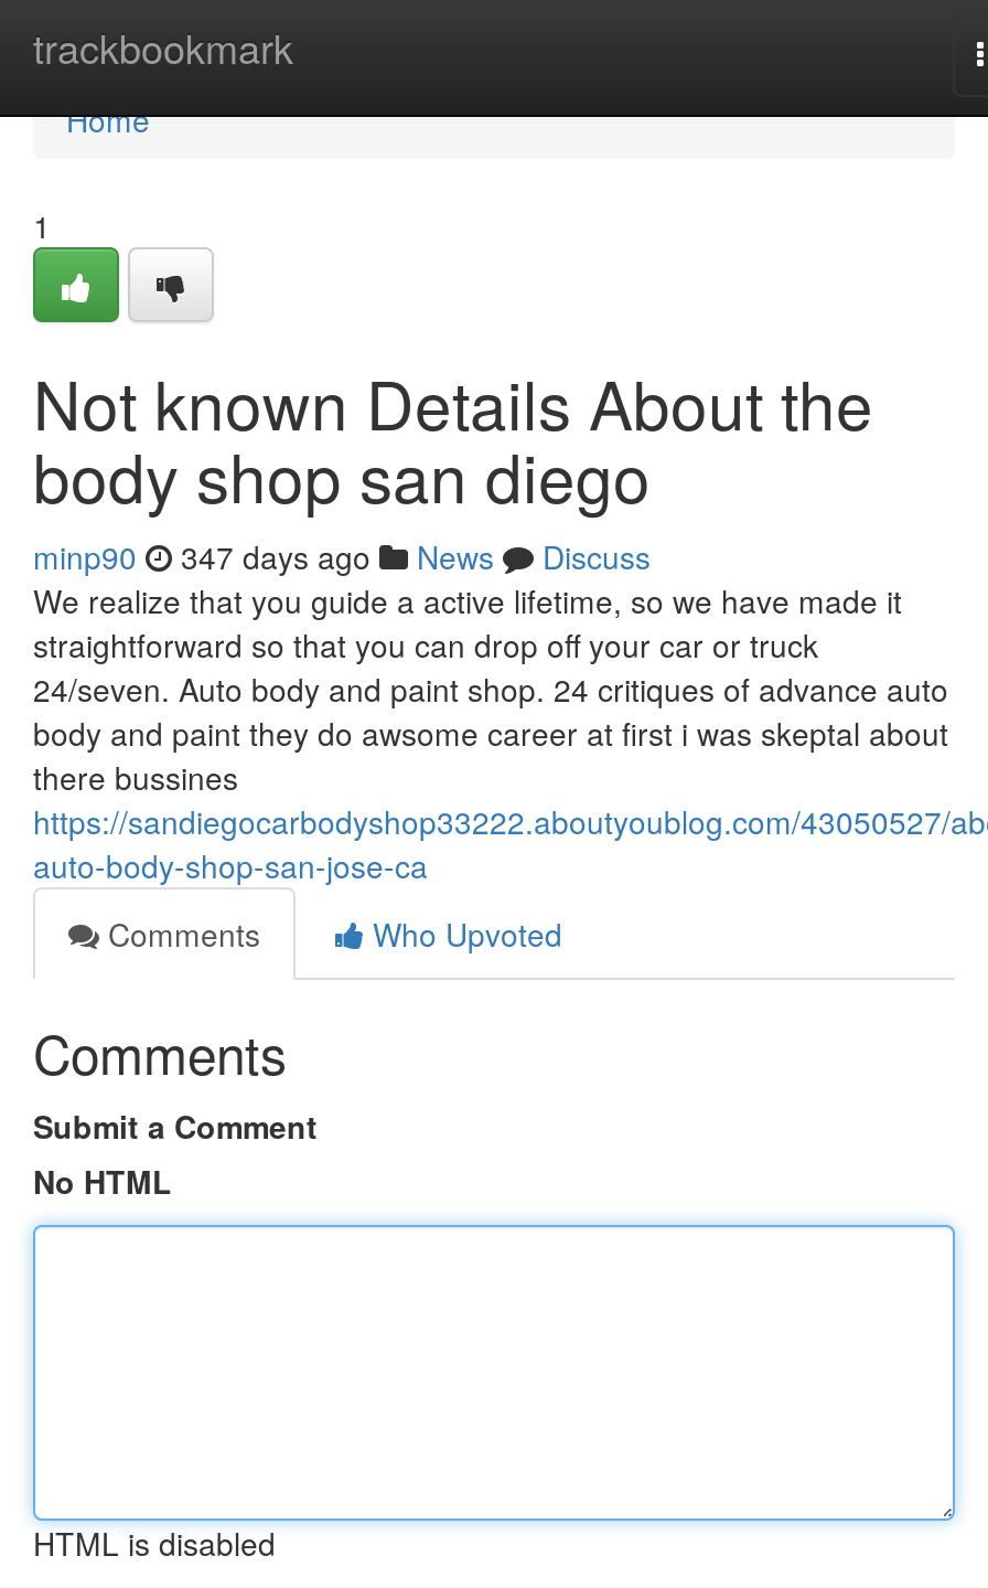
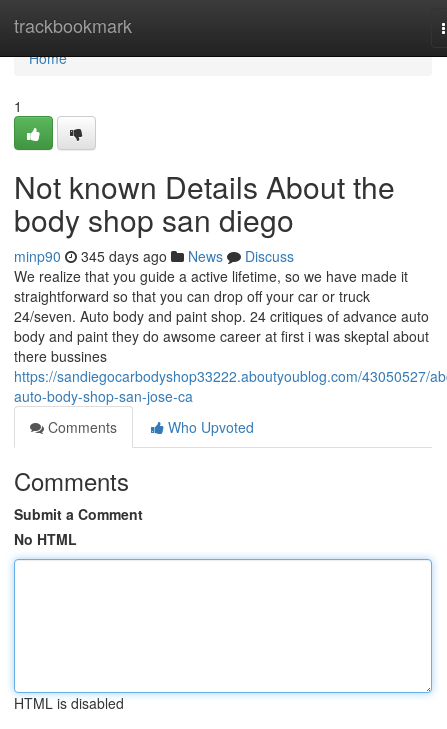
- minp90 347 days ago News Discuss
+ minp90 345 days ago News Discuss
